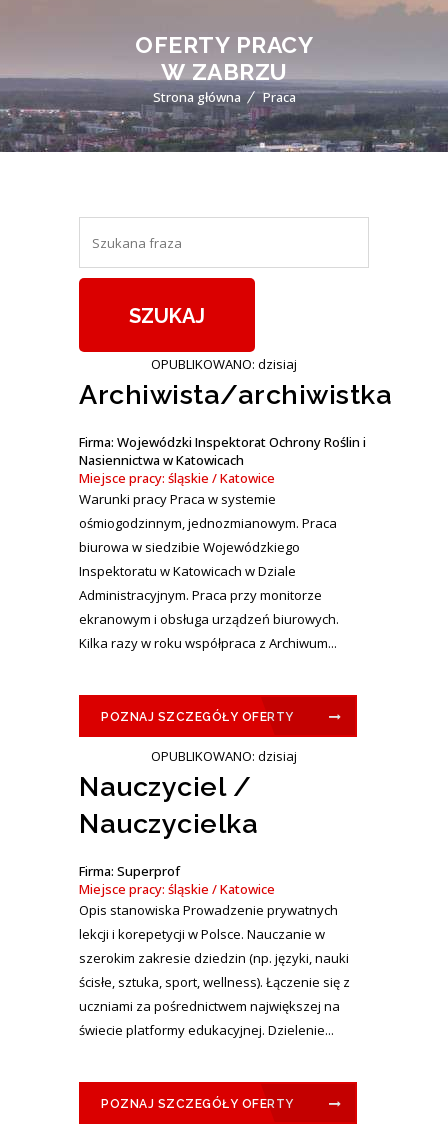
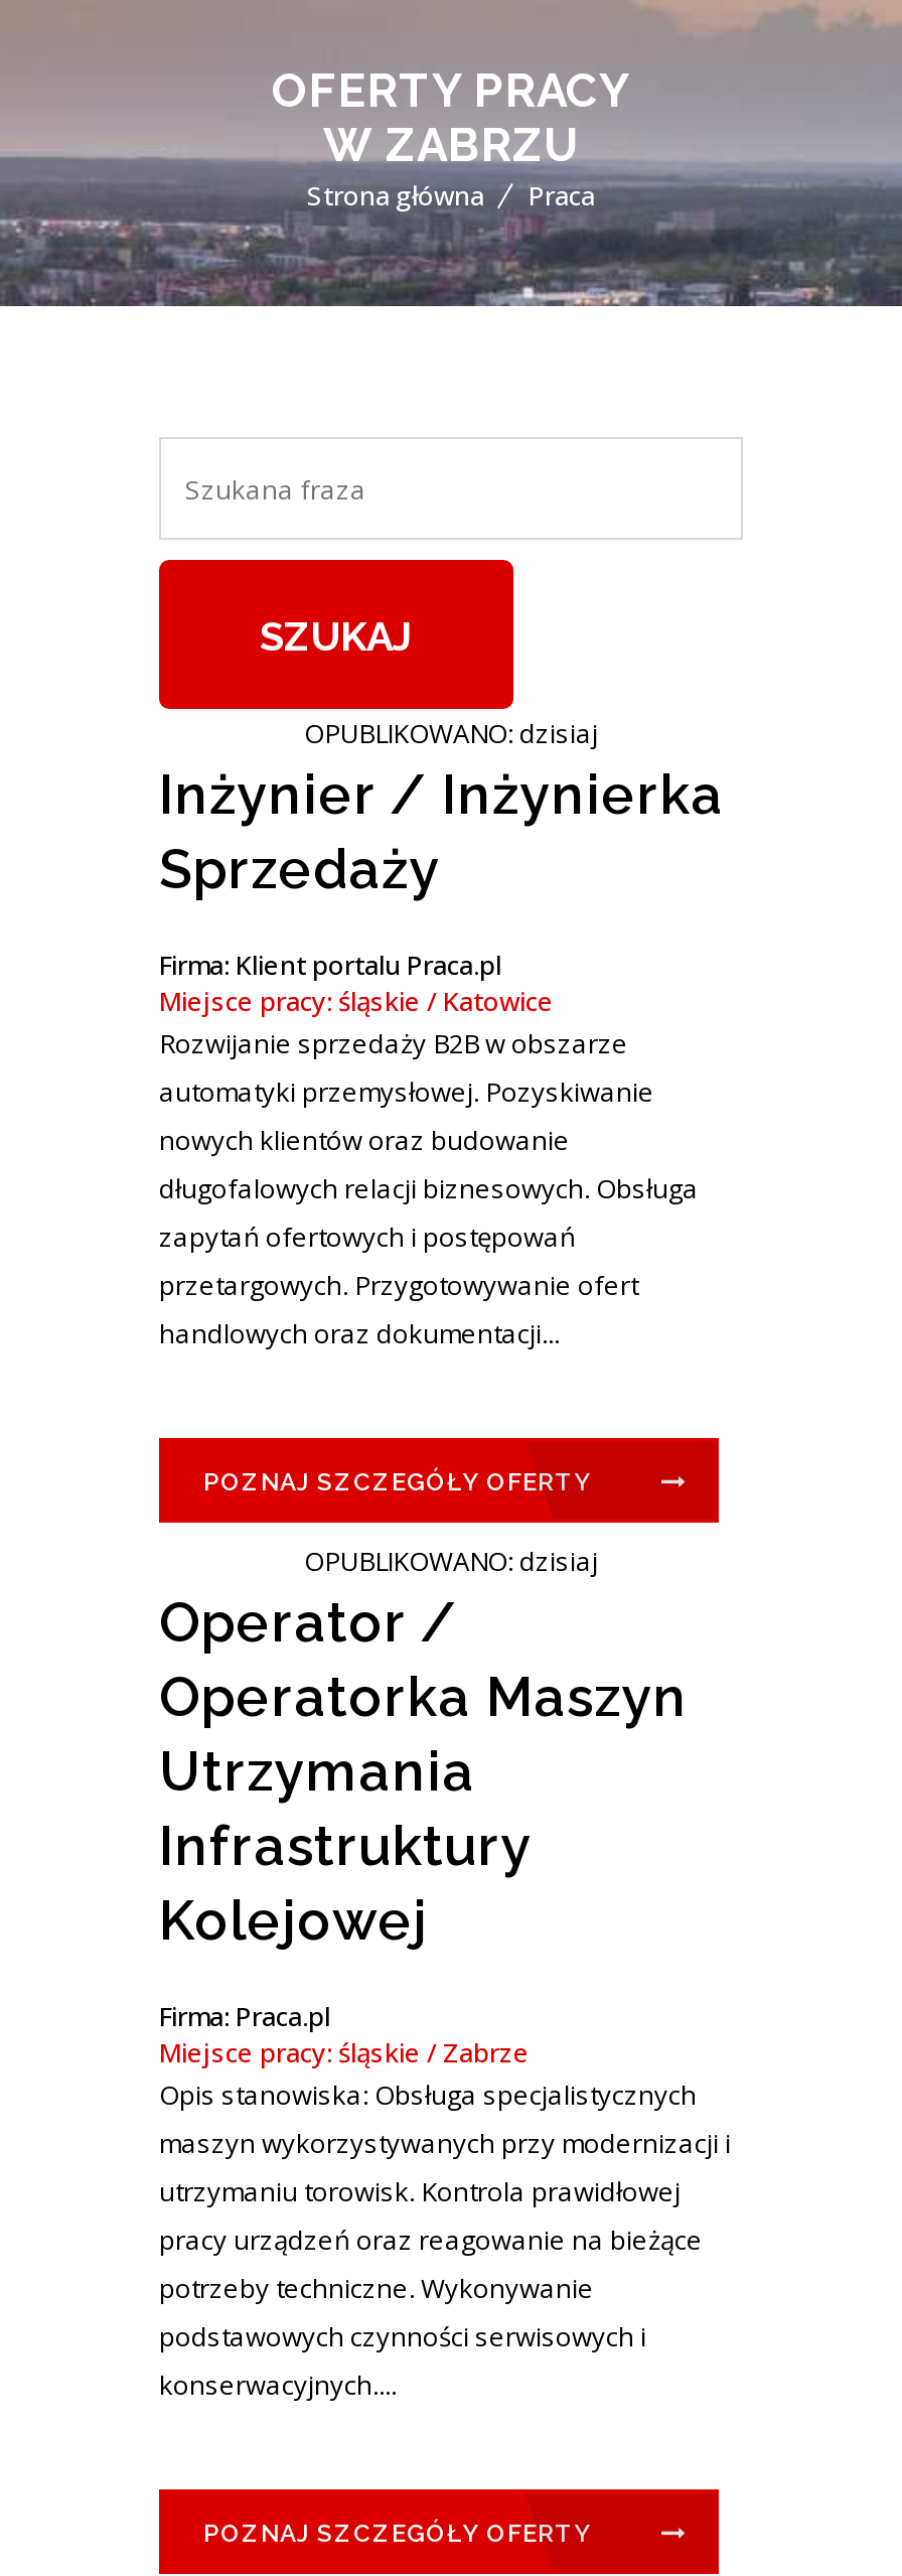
- Archiwista/archiwistka
+ Inżynier / Inżynierka
+ Sprzedaży

- Firma: Wojewódzki Inspektorat Ochrony Roślin i
- Nasiennictwa w Katowicach
+ Firma: Klient portalu Praca.pl

- Warunki pracy Praca w systemie
- ośmiogodzinnym, jednozmianowym. Praca
- biurowa w siedzibie Wojewódzkiego
- Inspektoratu w Katowicach w Dziale
- Administracyjnym. Praca przy monitorze
- ekranowym i obsługa urządzeń biurowych.
- Kilka razy w roku współpraca z Archiwum...
+ Rozwijanie sprzedaży B2B w obszarze
+ automatyki przemysłowej. Pozyskiwanie
+ nowych klientów oraz budowanie
+ długofalowych relacji biznesowych. Obsługa
+ zapytań ofertowych i postępowań
+ przetargowych. Przygotowywanie ofert
+ handlowych oraz dokumentacji...

- Nauczyciel /
- Nauczycielka
+ Operator /
+ Operatorka Maszyn
+ Utrzymania
+ Infrastruktury
+ Kolejowej

- Firma: Superprof
- Miejsce pracy: śląskie / Katowice
- Opis stanowiska Prowadzenie prywatnych
- lekcji i korepetycji w Polsce. Nauczanie w
- szerokim zakresie dziedzin (np. języki, nauki
- ścisłe, sztuka, sport, wellness). Łączenie się z
- uczniami za pośrednictwem największej na
- świecie platformy edukacyjnej. Dzielenie...
+ Firma: Praca.pl
+ Miejsce pracy: śląskie / Zabrze
+ Opis stanowiska: Obsługa specjalistycznych
+ maszyn wykorzystywanych przy modernizacji i
+ utrzymaniu torowisk. Kontrola prawidłowej
+ pracy urządzeń oraz reagowanie na bieżące
+ potrzeby techniczne. Wykonywanie
+ podstawowych czynności serwisowych i
+ konserwacyjnych....
